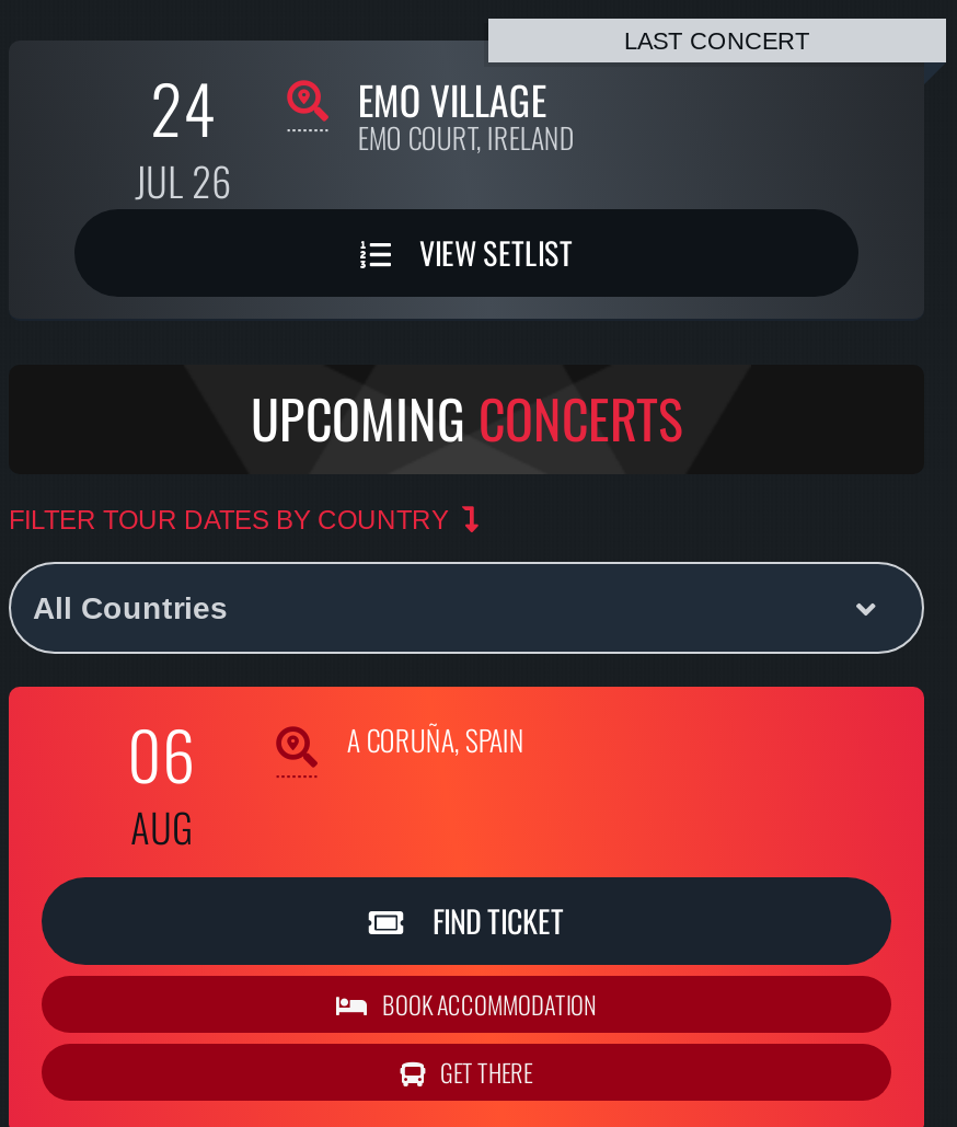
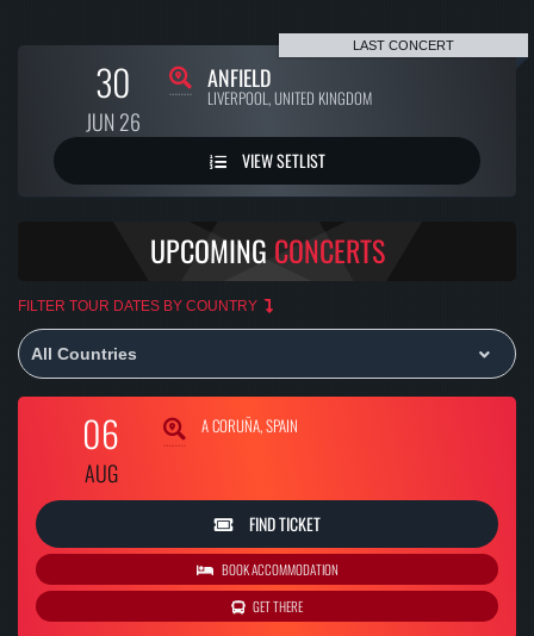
- 24
- JUL 26
+ 30
+ JUN 26

- EMO VILLAGE
- EMO COURT, IRELAND
+ ANFIELD
+ LIVERPOOL, UNITED KINGDOM
